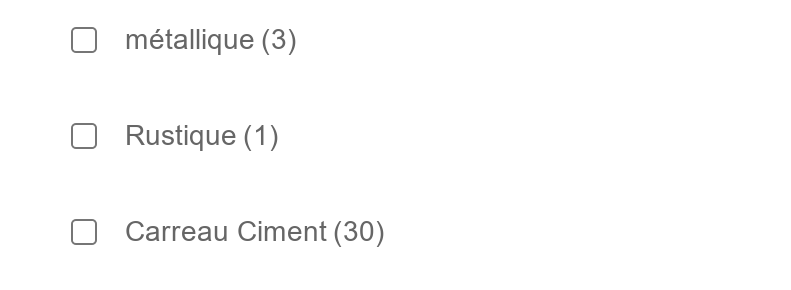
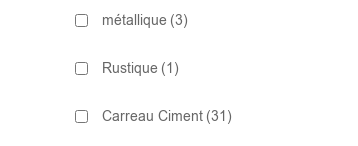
- Carreau Ciment (30)
+ Carreau Ciment (31)
